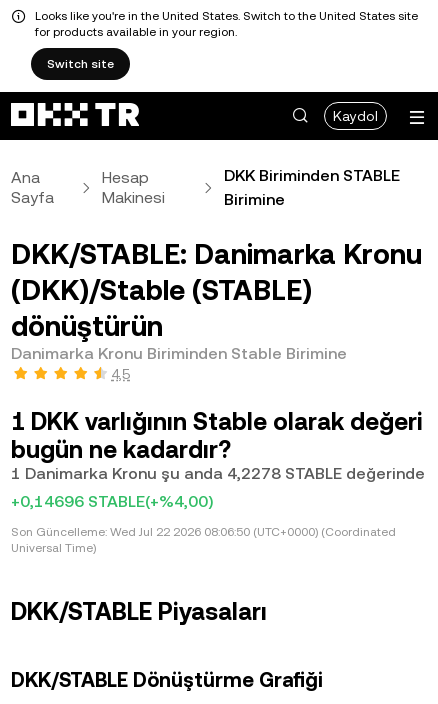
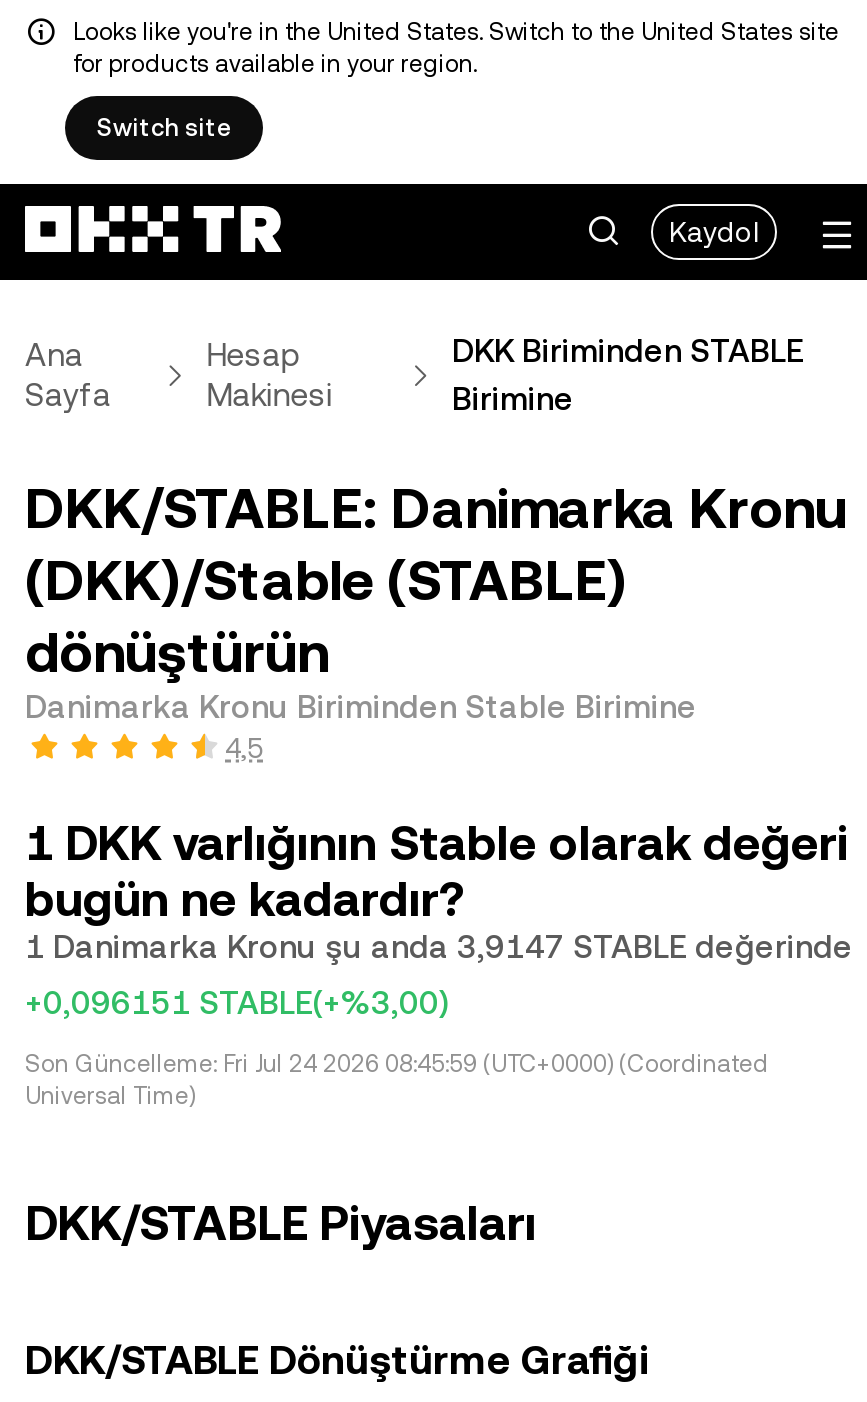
- 1 Danimarka Kronu şu anda 4,2278 STABLE değerinde
+ 1 Danimarka Kronu şu anda 3,9147 STABLE değerinde

- +0,14696 STABLE(+%4,00)
+ +0,096151 STABLE(+%3,00)

- Son Güncelleme: Wed Jul 22 2026 08:06:50 (UTC+0000) (Coordinated
+ Son Güncelleme: Fri Jul 24 2026 08:45:59 (UTC+0000) (Coordinated
